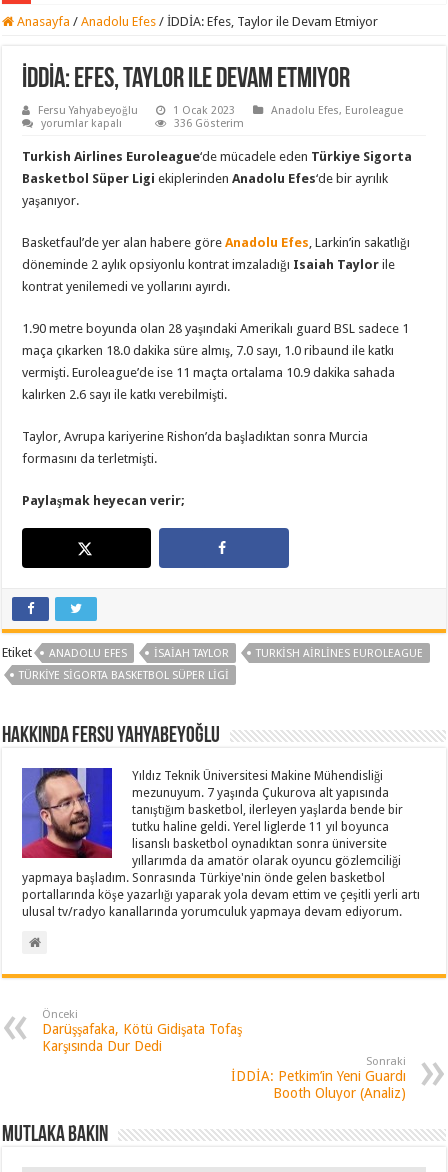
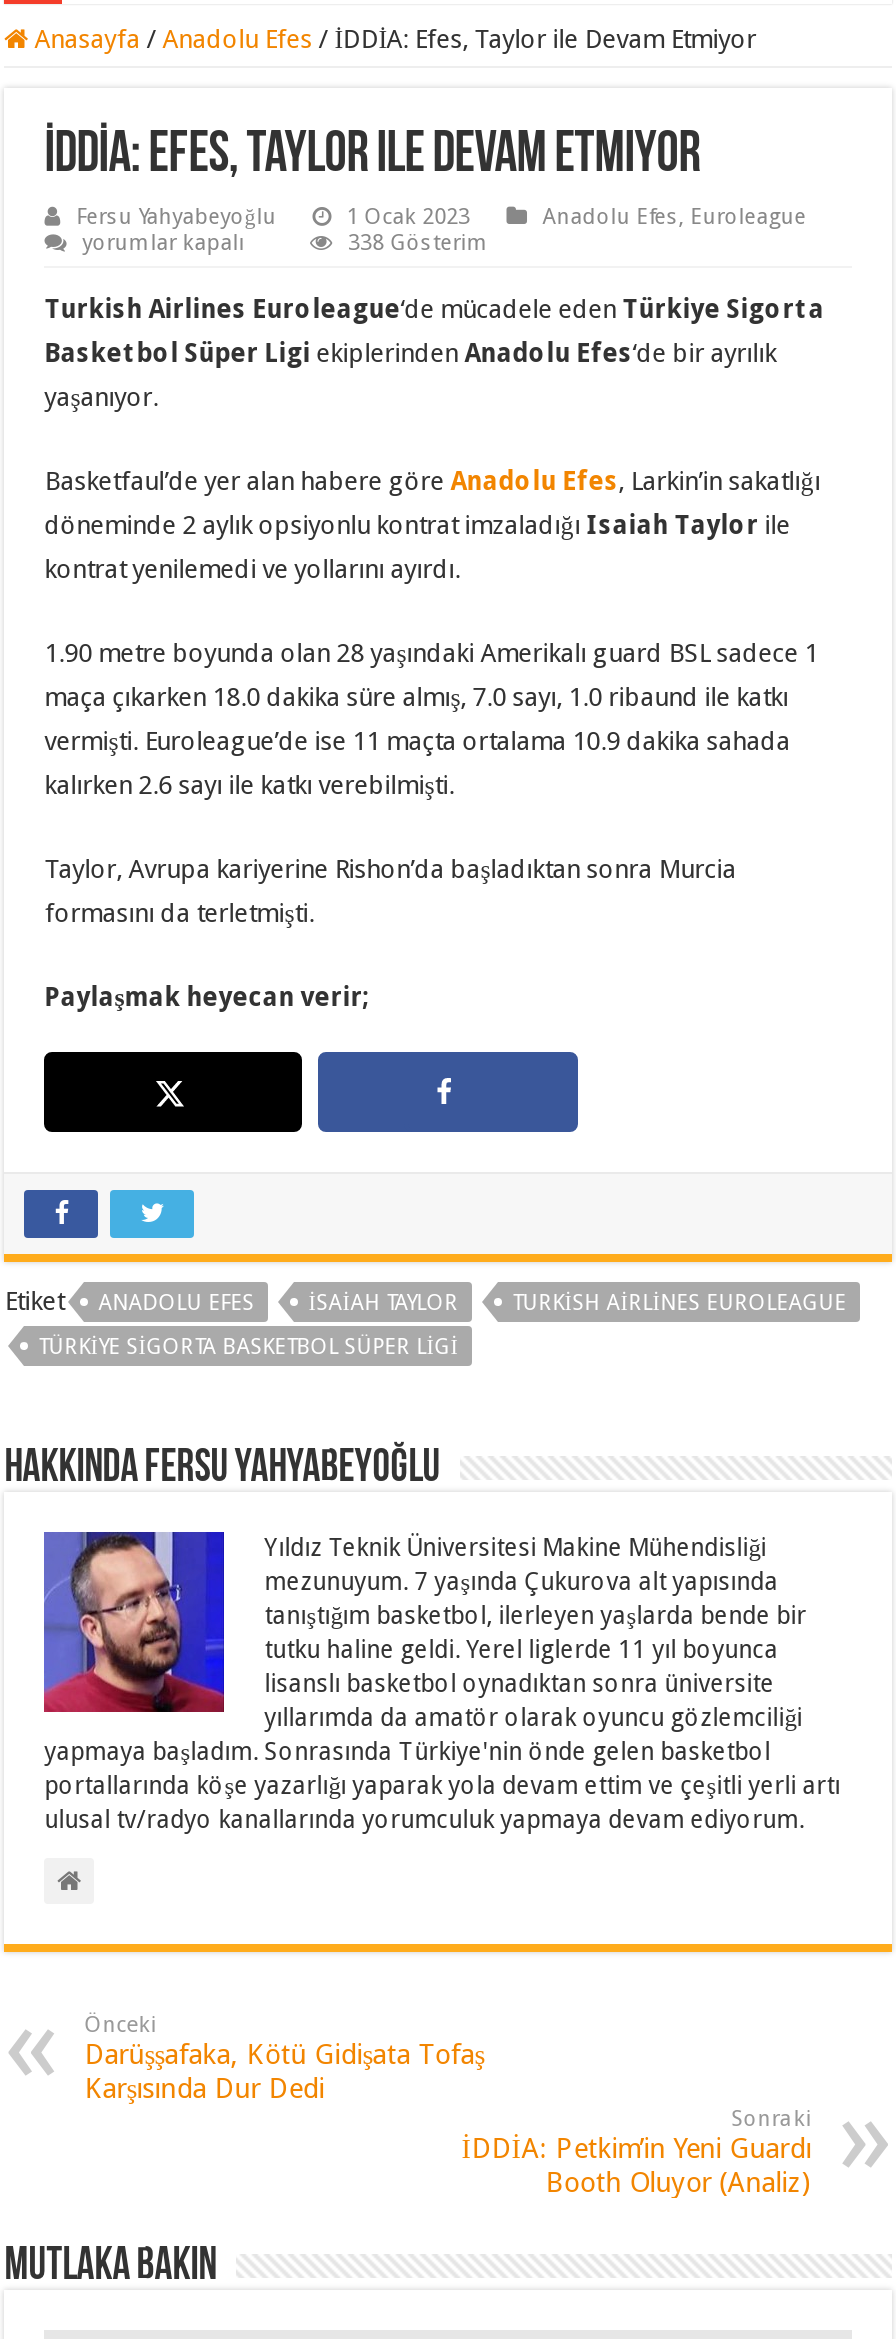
- 336 Gösterim
+ 338 Gösterim
